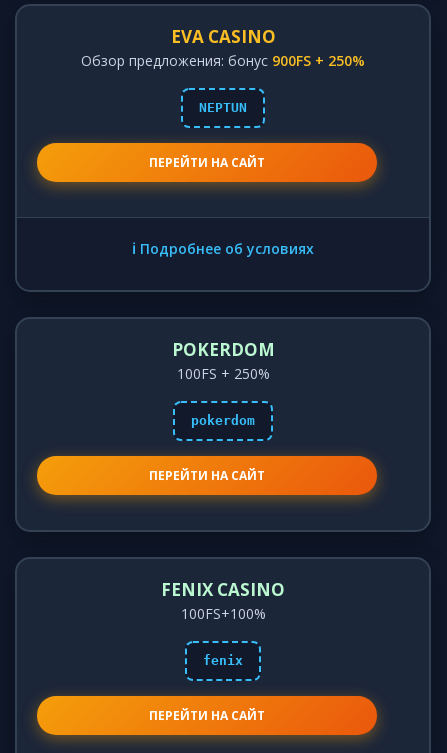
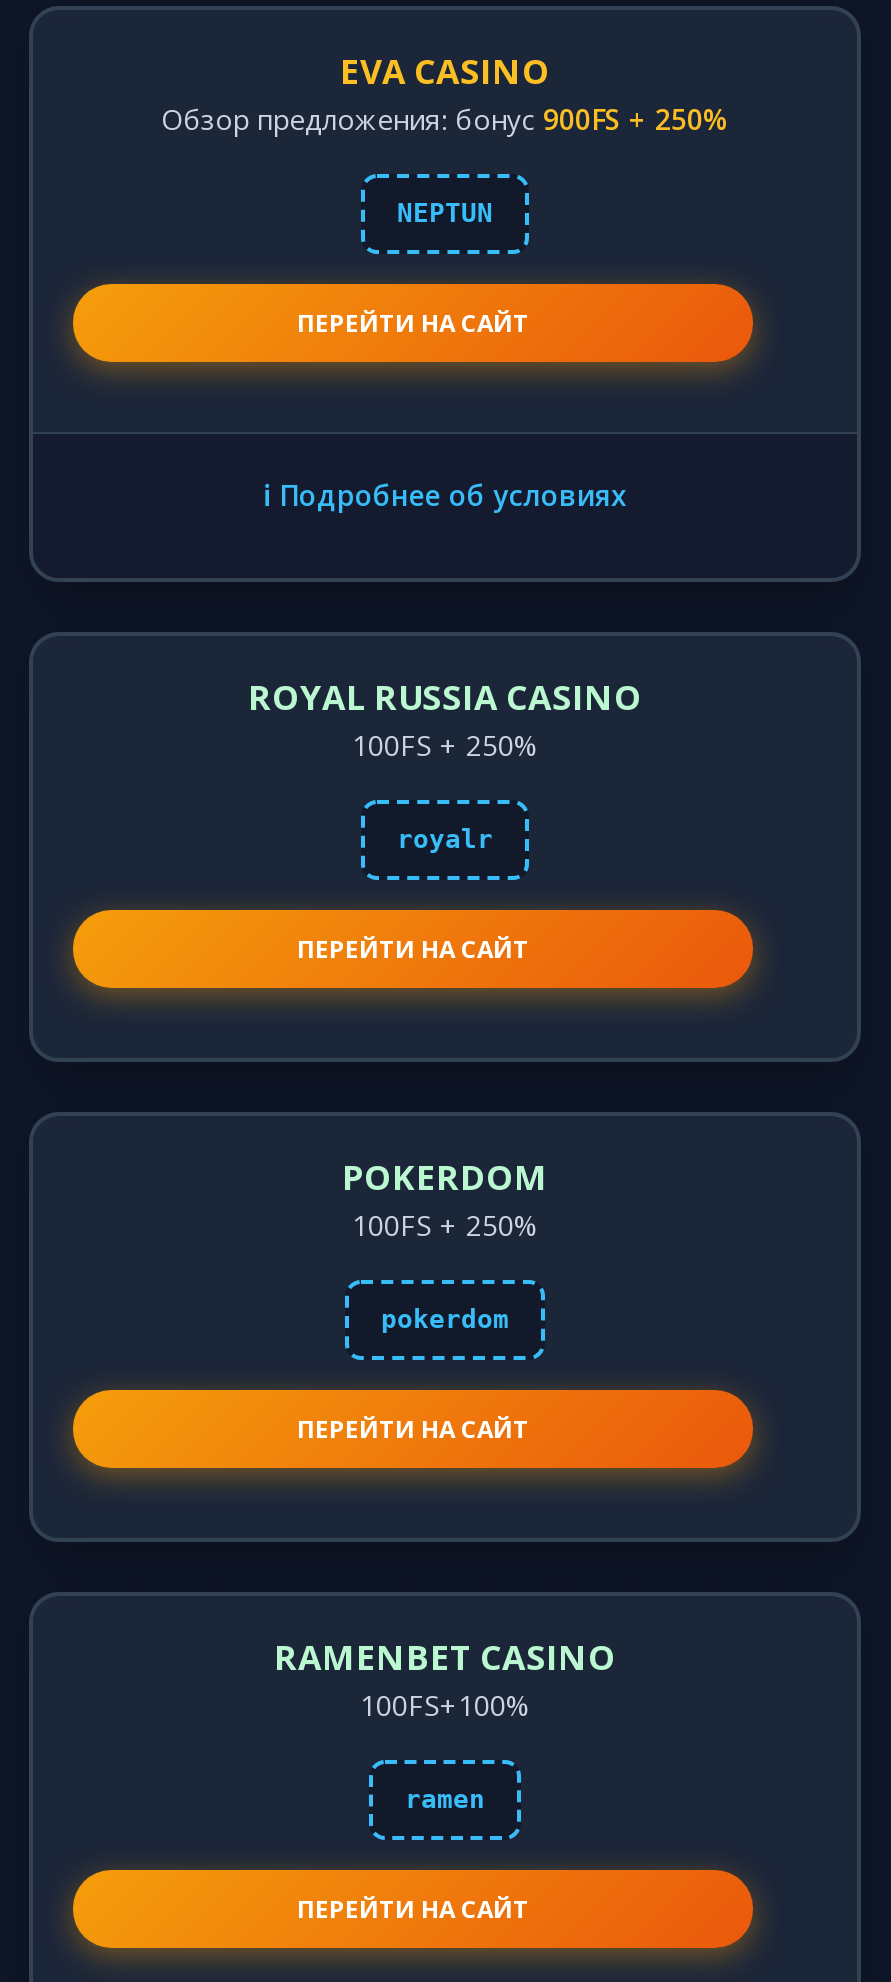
+ ROYAL RUSSIA CASINO
+ 100FS + 250%
+ royalr
+ ПЕРЕЙТИ НА САЙТ

- FENIX CASINO
+ RAMENBET CASINO

- fenix
+ ramen
